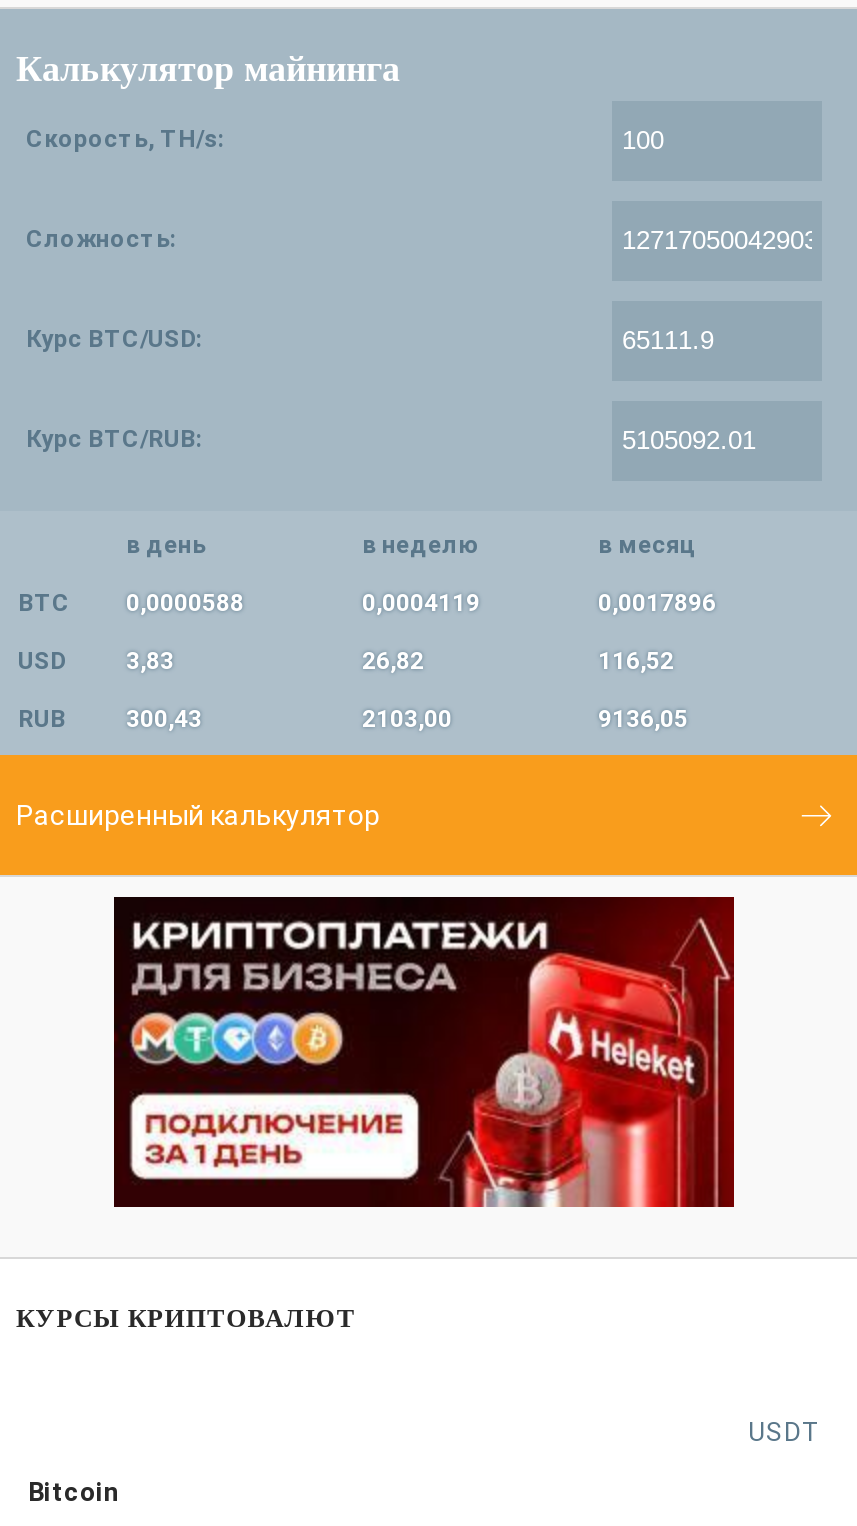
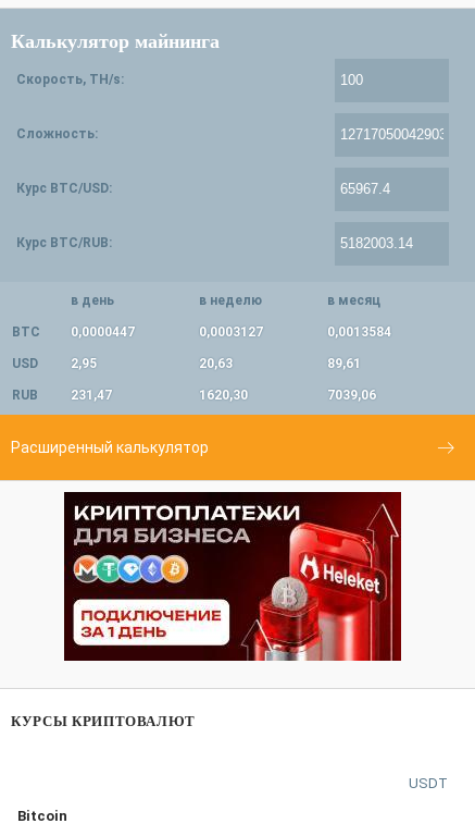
- BTC 0,0000588
+ BTC 0,0000447

- 0,0004119
+ 0,0003127

- 0,0017896
+ 0,0013584

- 3,83
+ 2,95

- 26,82
+ 20,63

- 116,52
+ 89,61

- 300,43
+ 231,47

- 2103,00
+ 1620,30

- 9136,05
+ 7039,06
